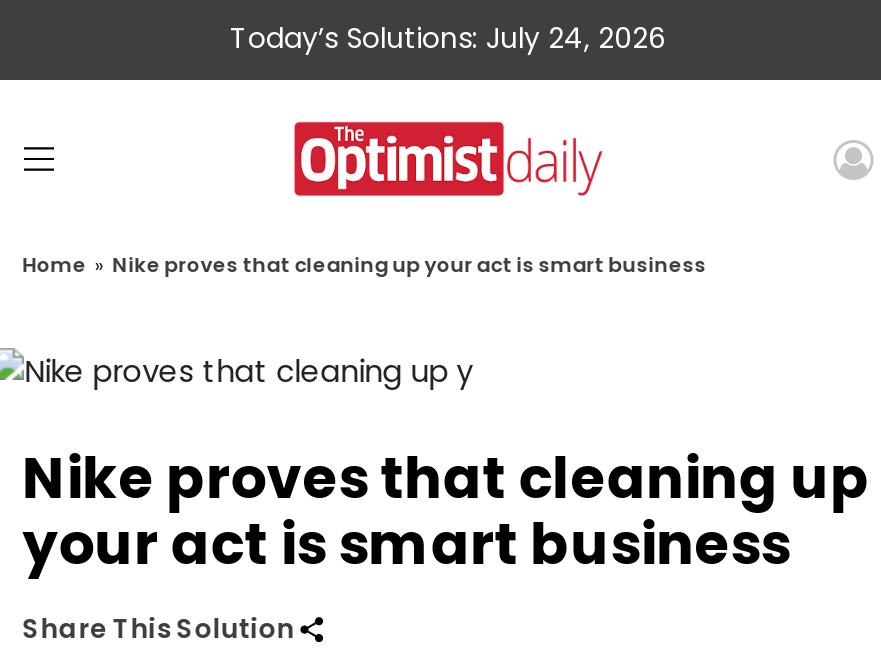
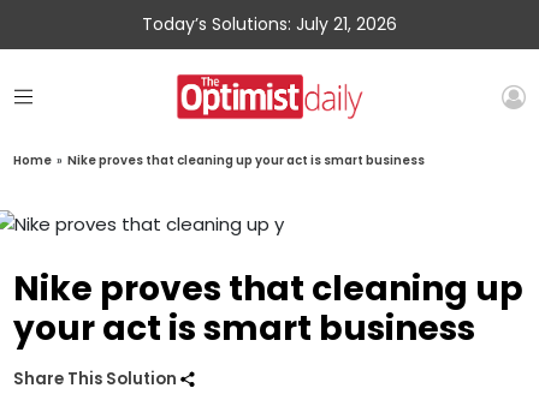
- Today’s Solutions: July 24, 2026
+ Today’s Solutions: July 21, 2026
